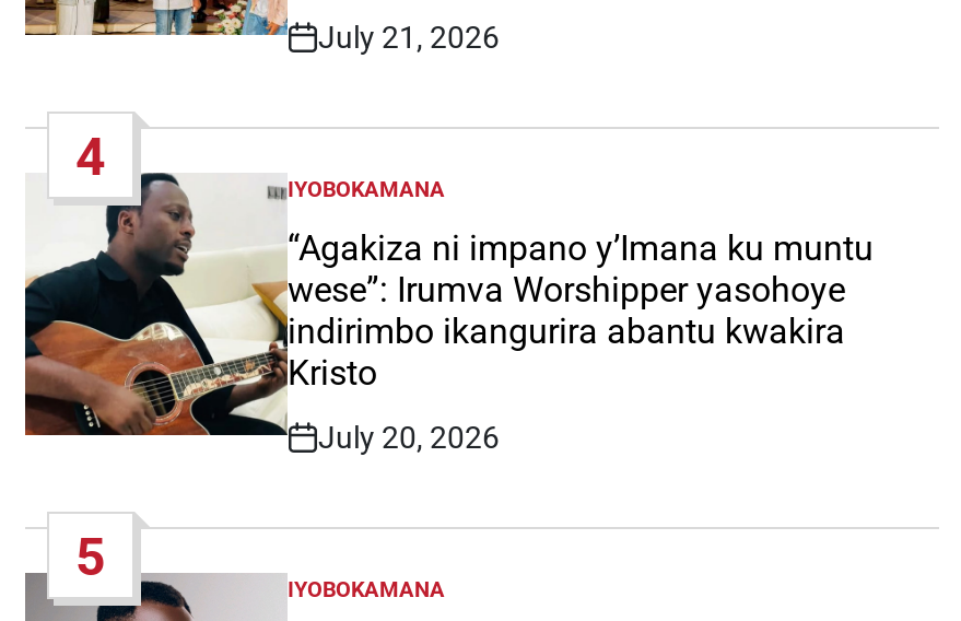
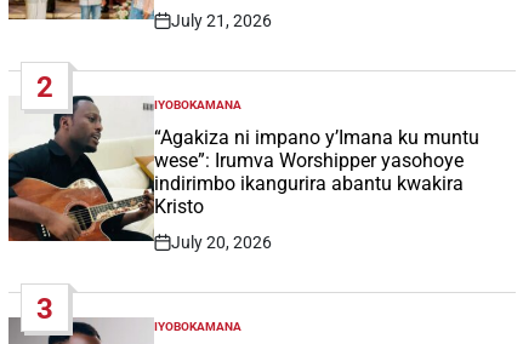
- 4
+ 2

- 5
+ 3
